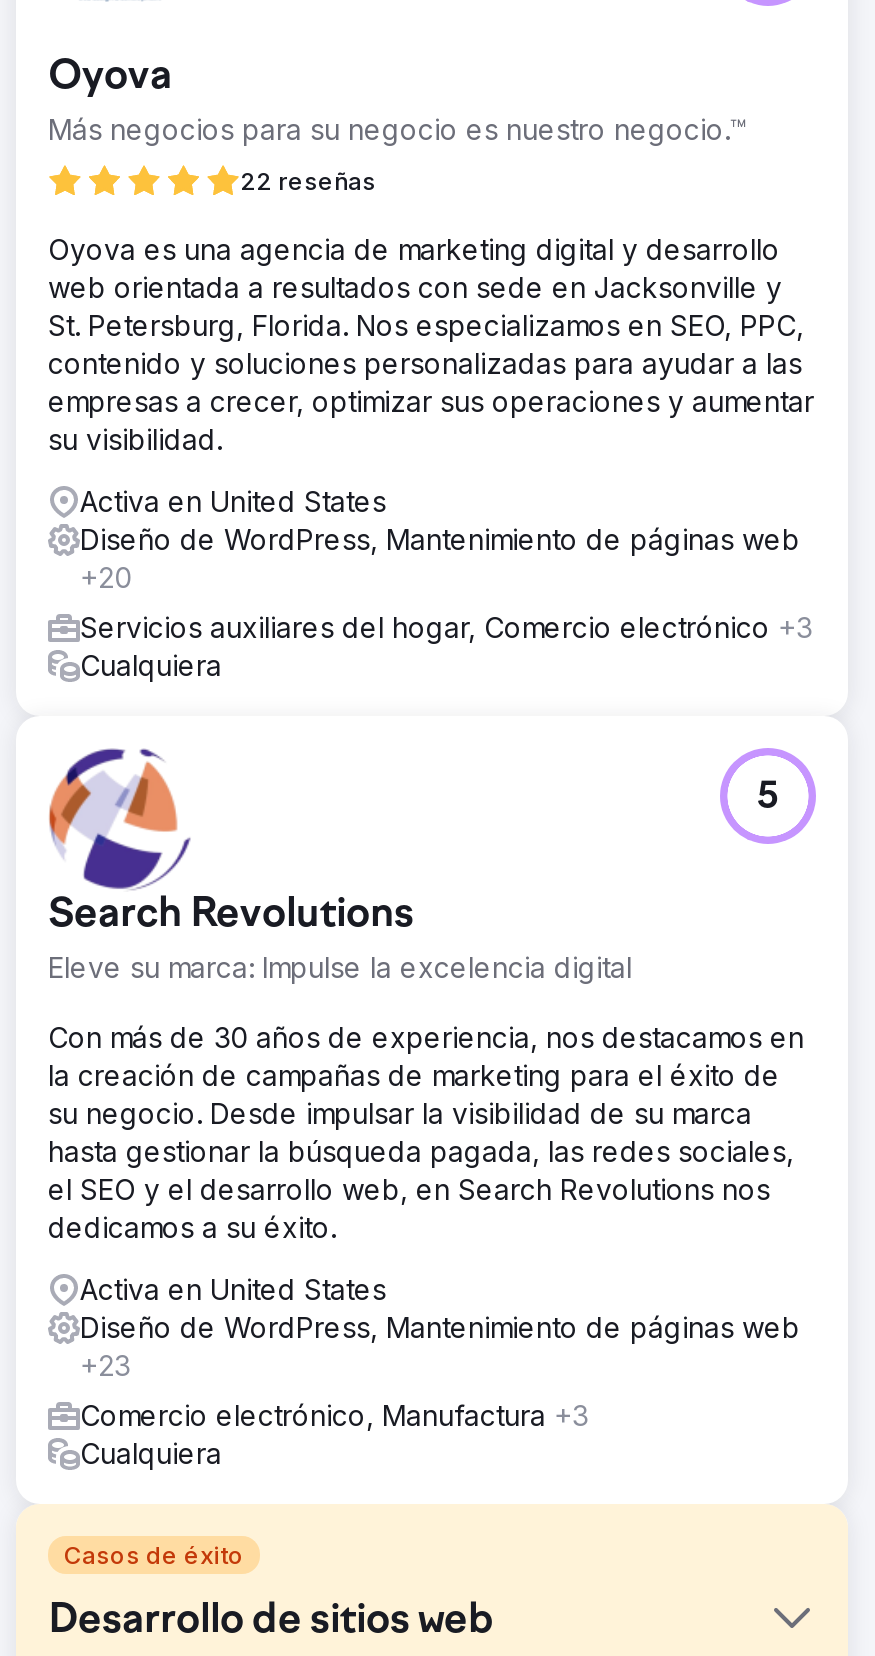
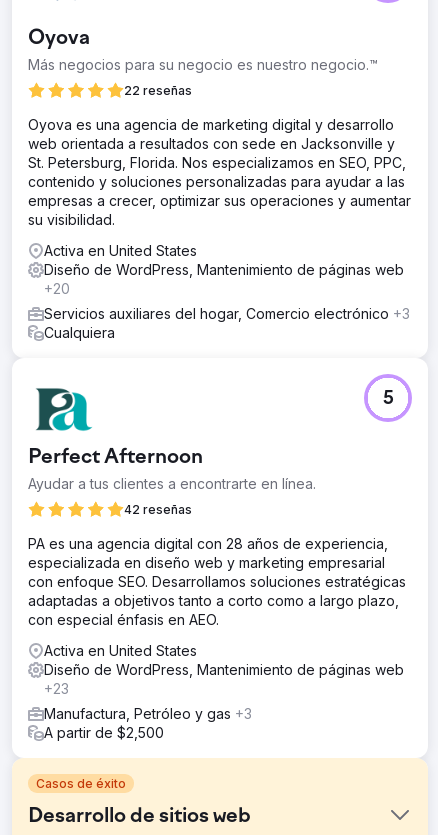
- [image]
- Search Revolutions
- Eleve su marca: Impulse la excelencia digital
+ [image]
+ Perfect Afternoon
+ Ayudar a tus clientes a encontrarte en línea.
+ 42 reseñas

- Con más de 30 años de experiencia, nos destacamos en
- la creación de campañas de marketing para el éxito de
- su negocio. Desde impulsar la visibilidad de su marca
- hasta gestionar la búsqueda pagada, las redes sociales,
- el SEO y el desarrollo web, en Search Revolutions nos
- dedicamos a su éxito.
+ PA es una agencia digital con 28 años de experiencia,
+ especializada en diseño web y marketing empresarial
+ con enfoque SEO. Desarrollamos soluciones estratégicas
+ adaptadas a objetivos tanto a corto como a largo plazo,
+ con especial énfasis en AEO.

- Comercio electrónico, Manufactura +3
- Cualquiera
+ Manufactura, Petróleo y gas +3
+ A partir de $2,500
